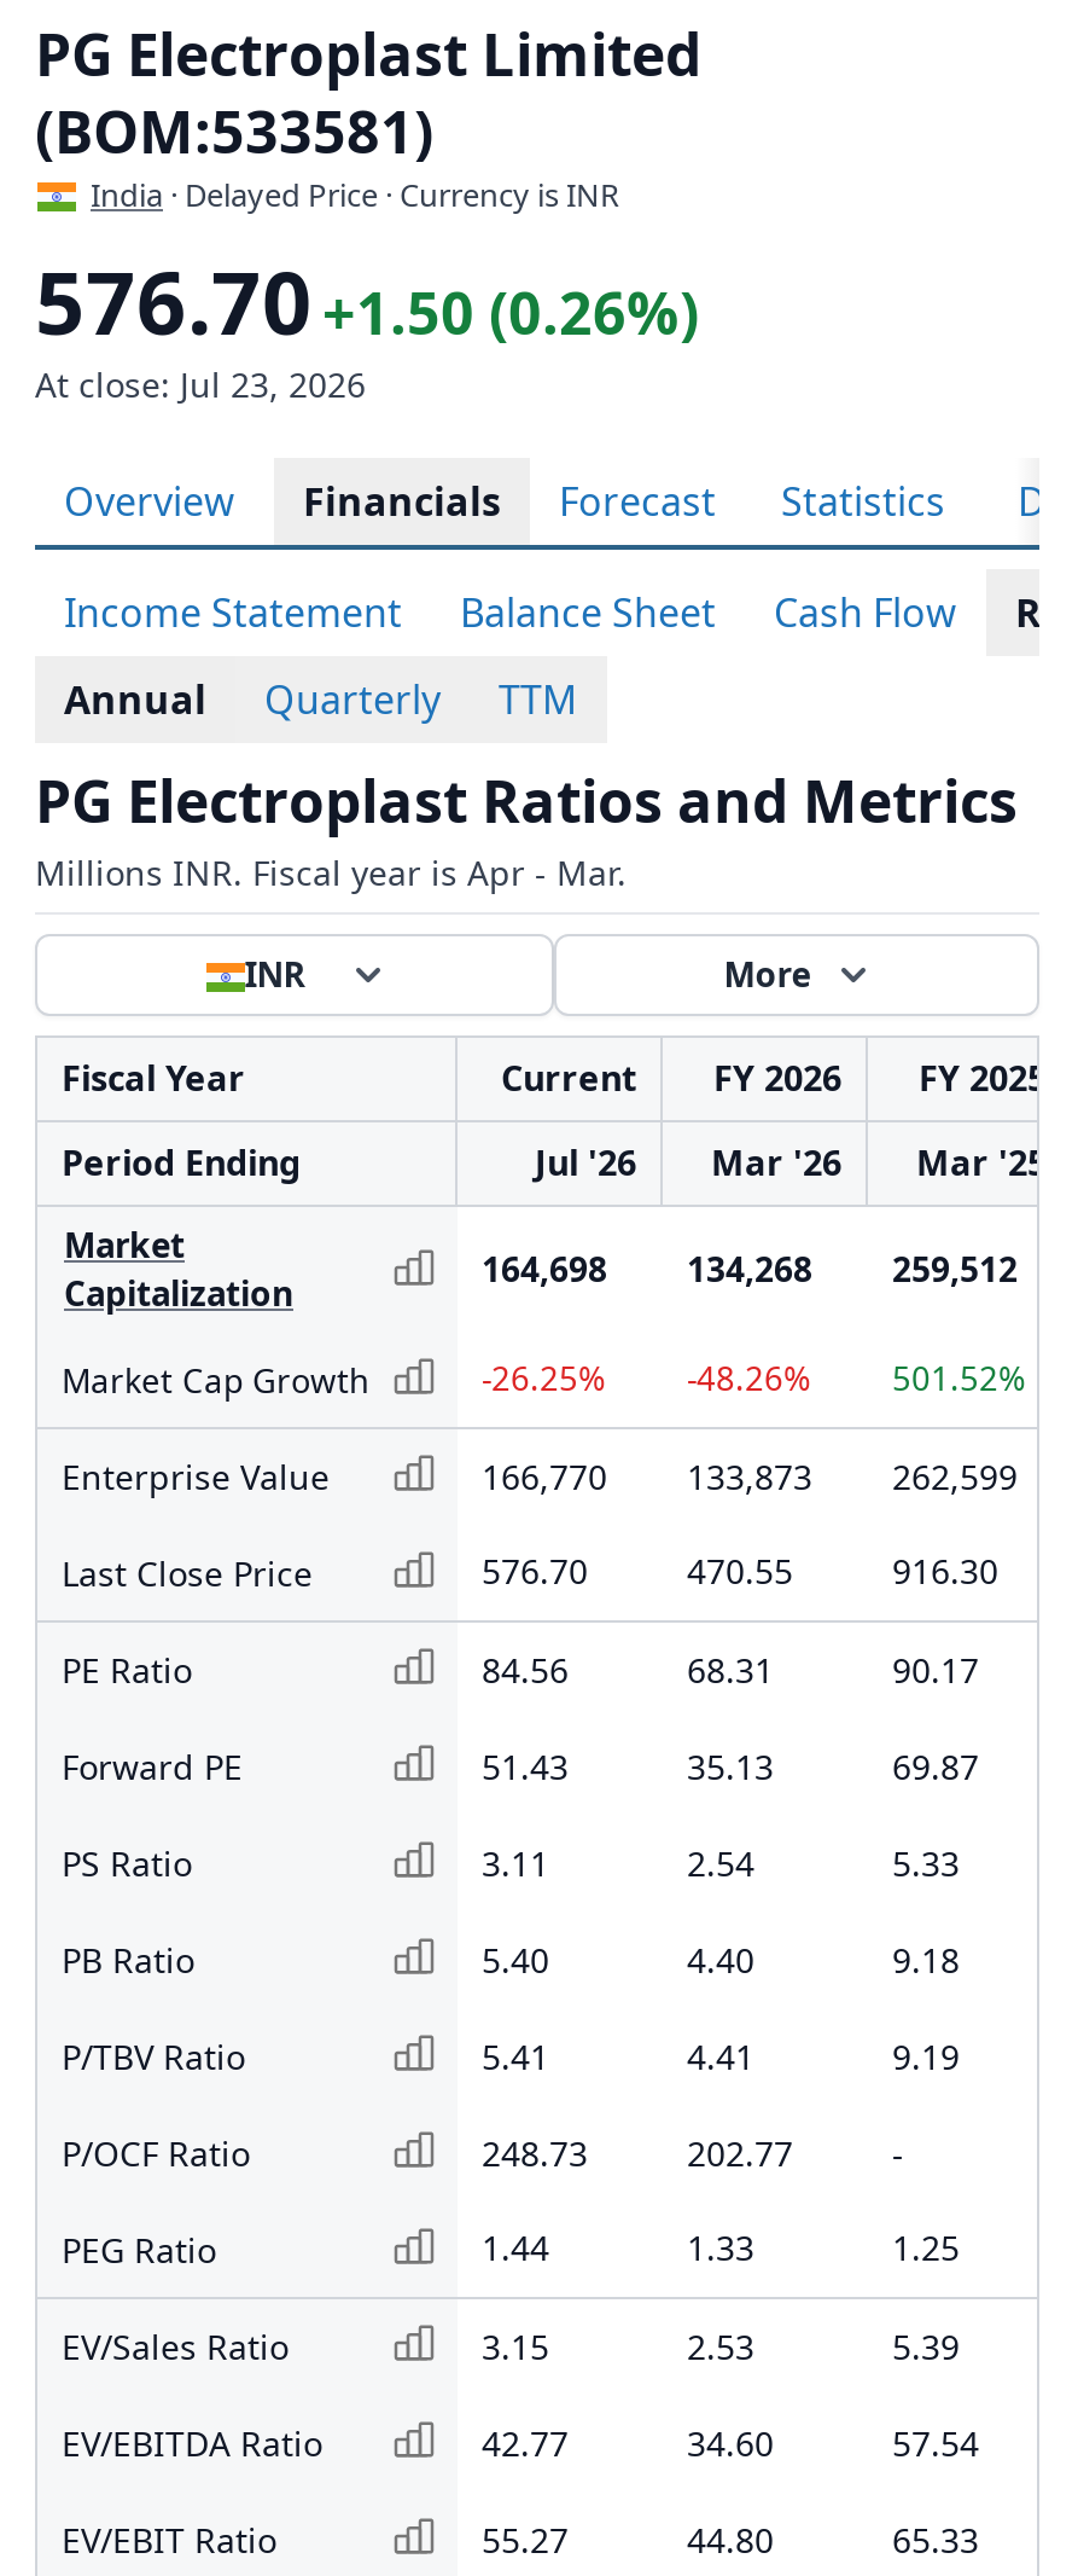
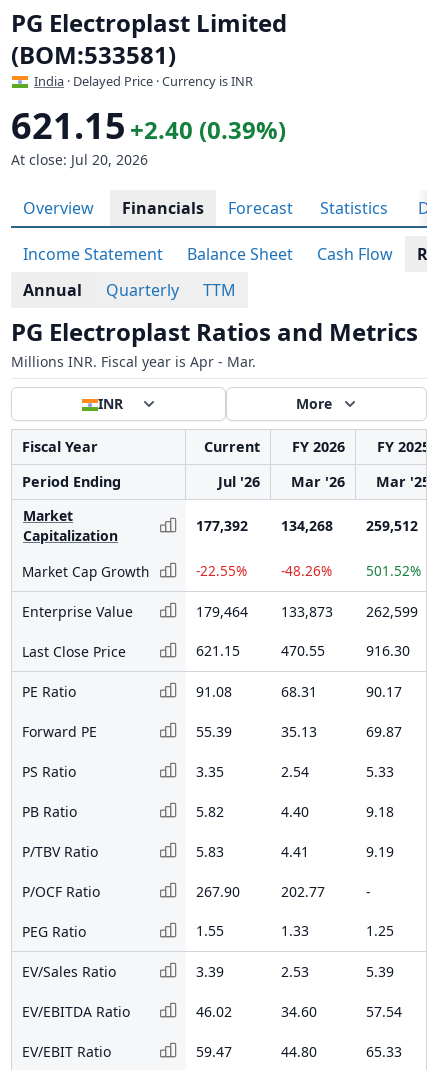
- 576.70 +1.50 (0.26%)
+ 621.15 +2.40 (0.39%)

- At close: Jul 23, 2026
+ At close: Jul 20, 2026

- 164,698 134,268 259,512
+ 177,392 134,268 259,512

- -26.25% -48.26% 501.52%
+ -22.55% -48.26% 501.52%

- 166,770 133,873 262,599
+ 179,464 133,873 262,599

- 576.70
+ 621.15

- 84.56
+ 91.08

- 51.43
+ 55.39

- 3.11
+ 3.35

- 5.40
+ 5.82

- 5.41
+ 5.83

- 248.73
+ 267.90

- 1.44
+ 1.55

- 3.15
+ 3.39

- 42.77
+ 46.02

- 55.27
+ 59.47
